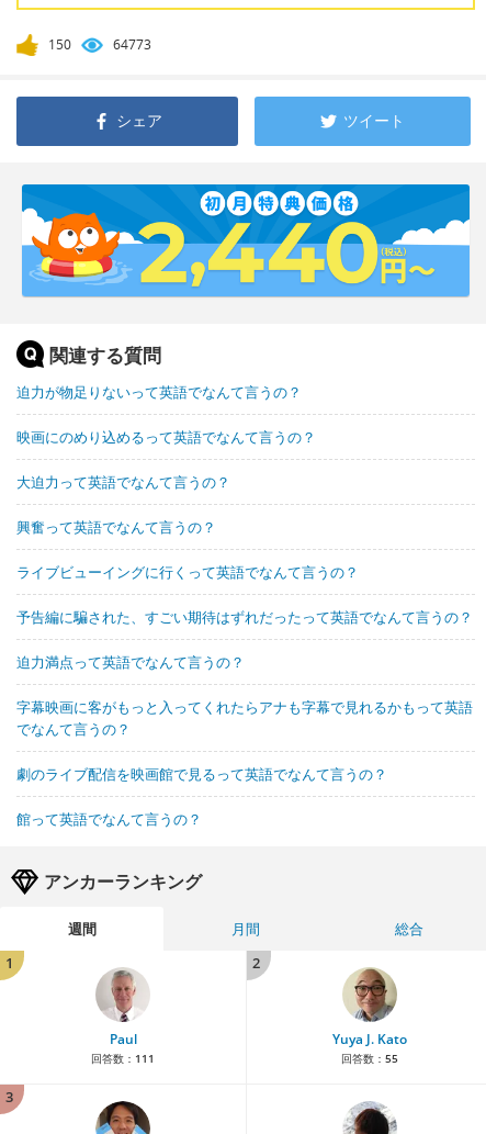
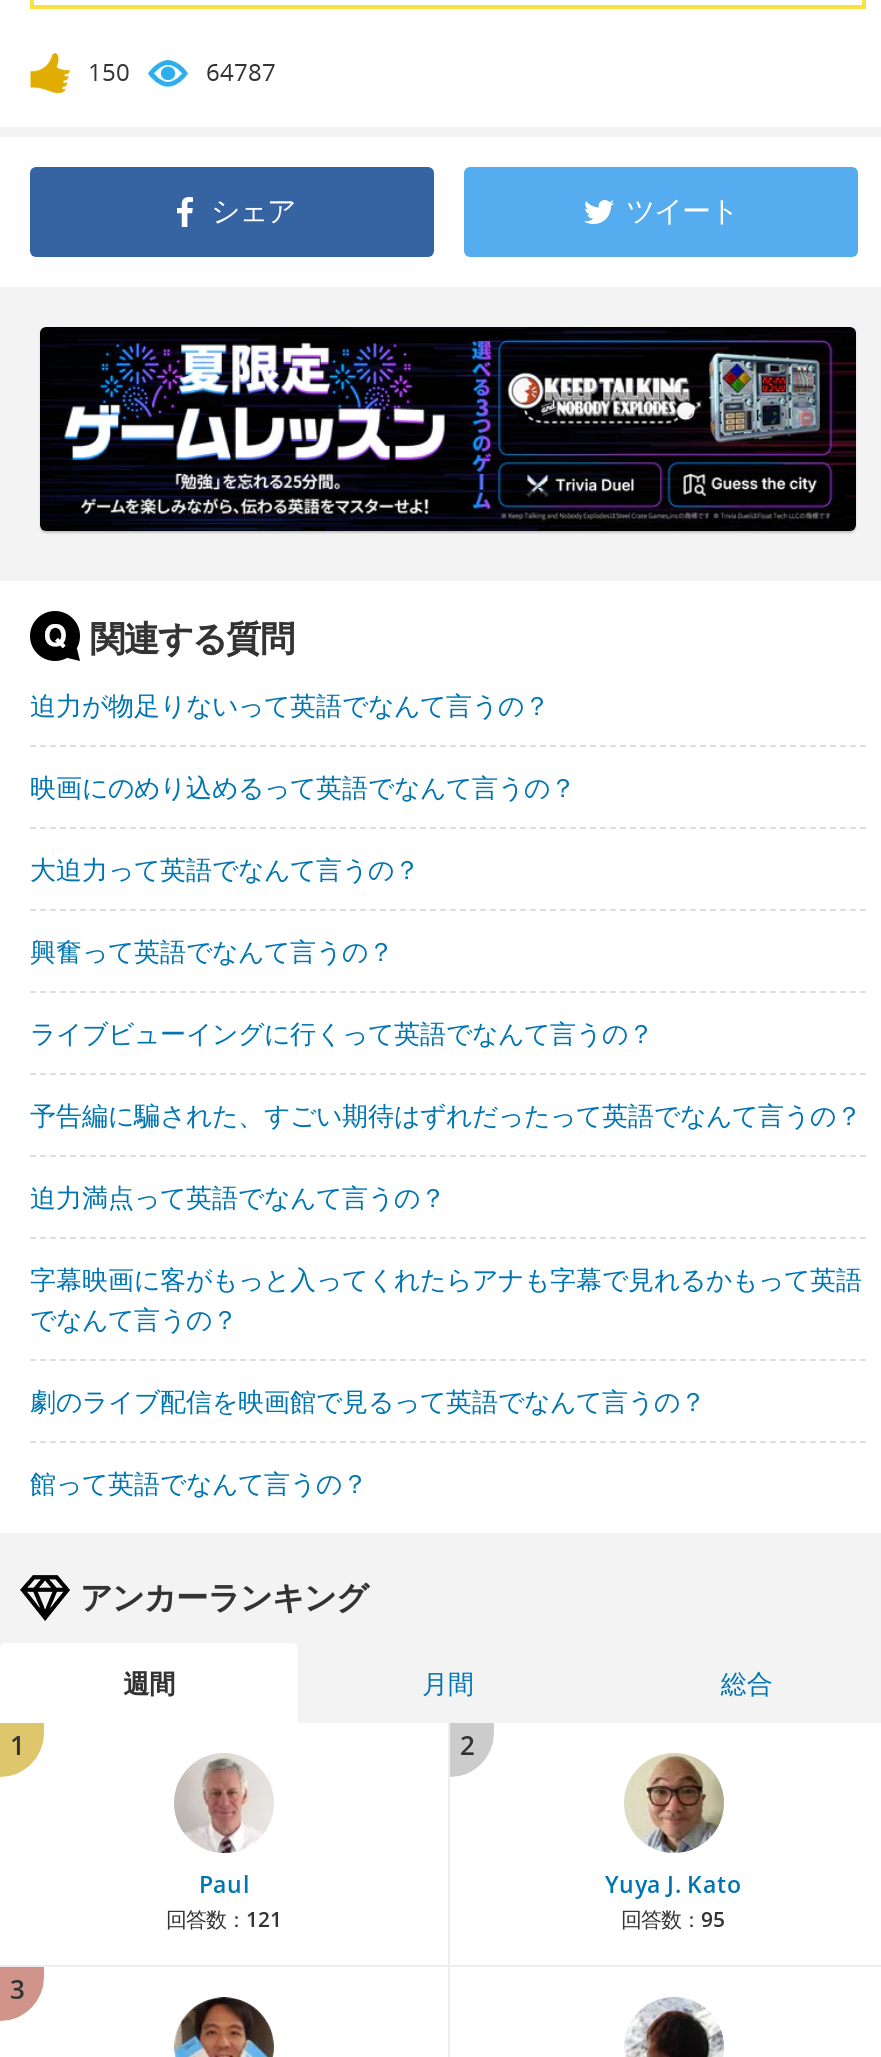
- 64773
+ 64787

- [image]
+ [image]

- 回答数：111
+ 回答数：121

- 回答数：55
+ 回答数：95
